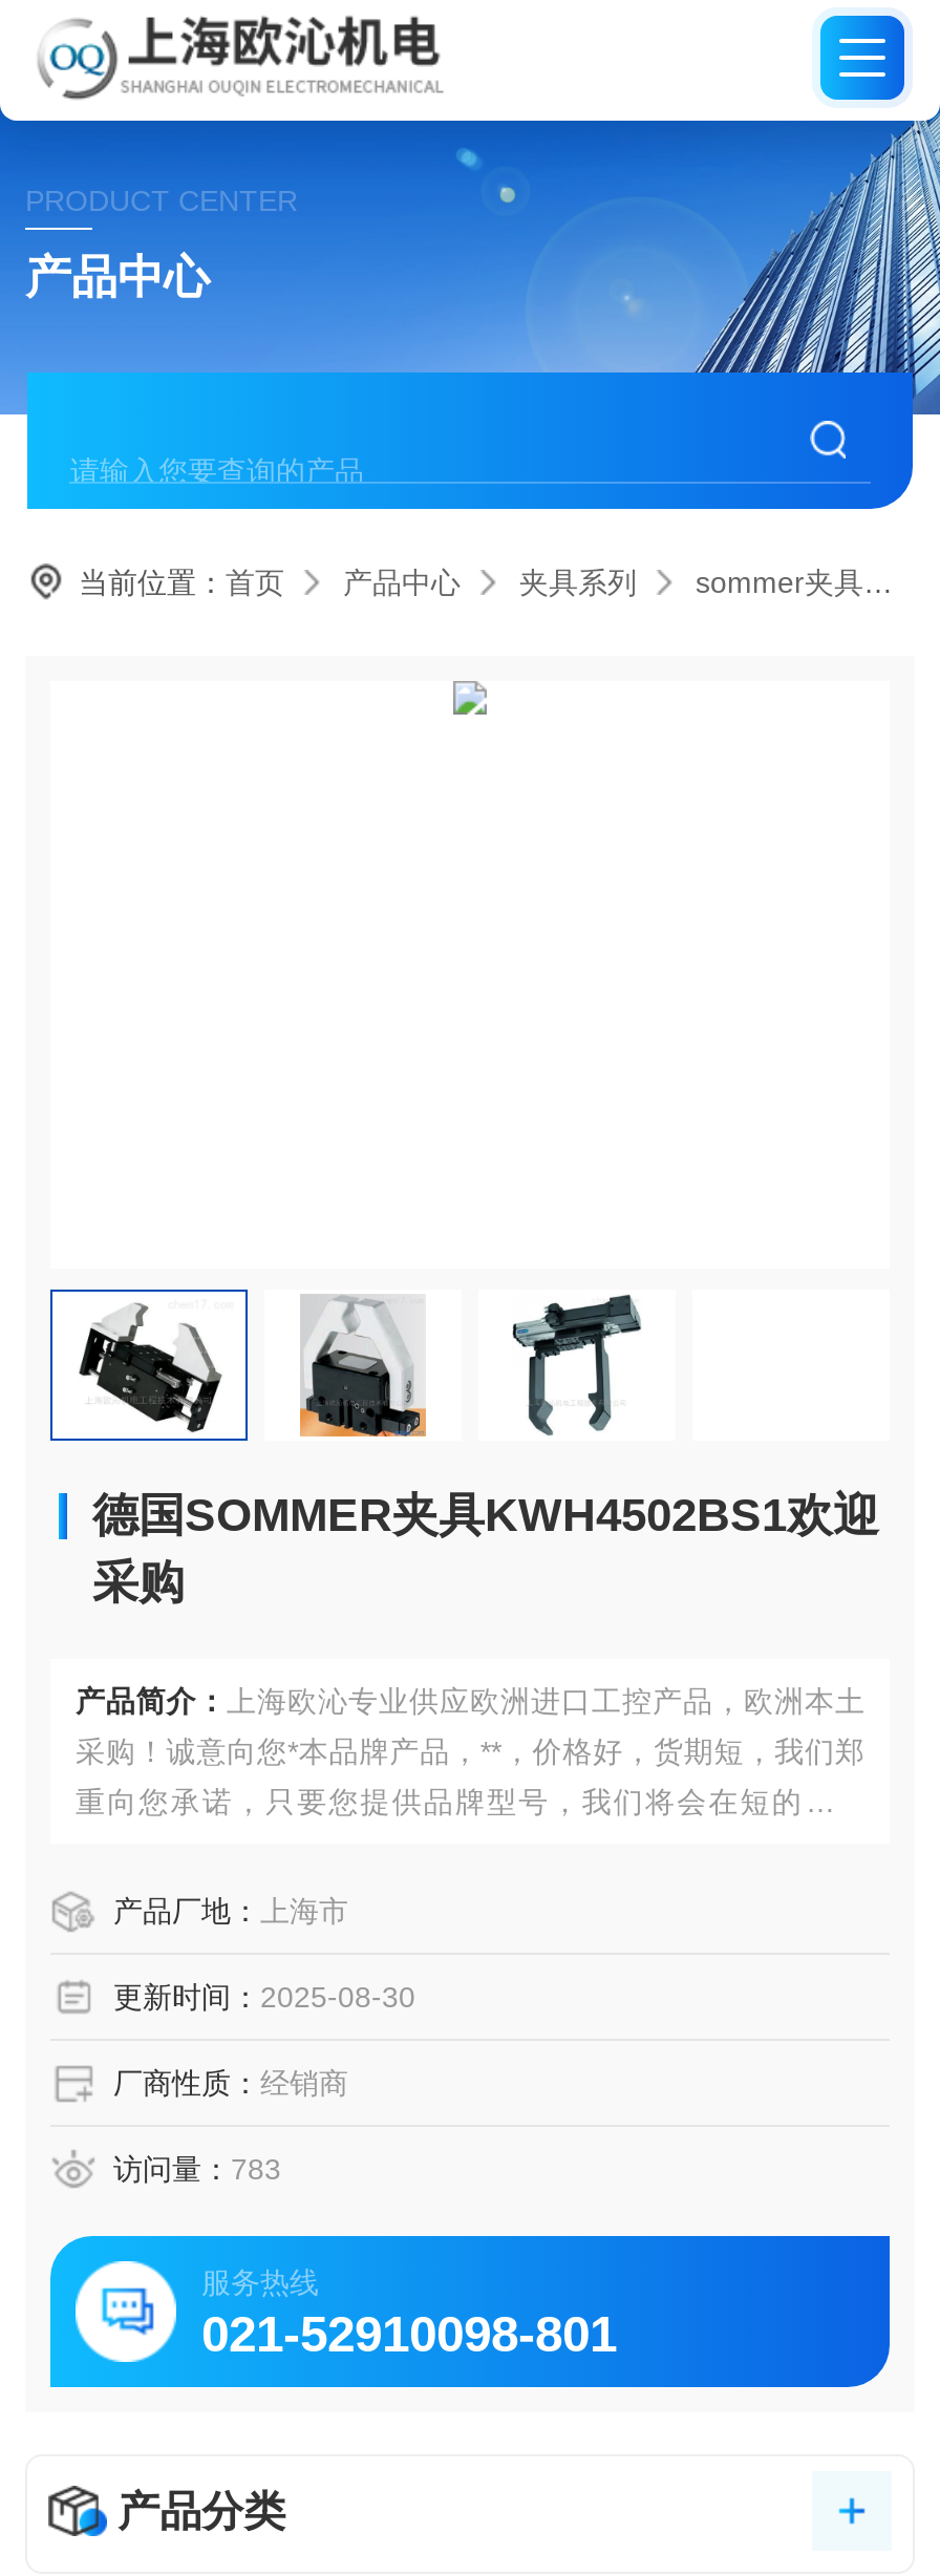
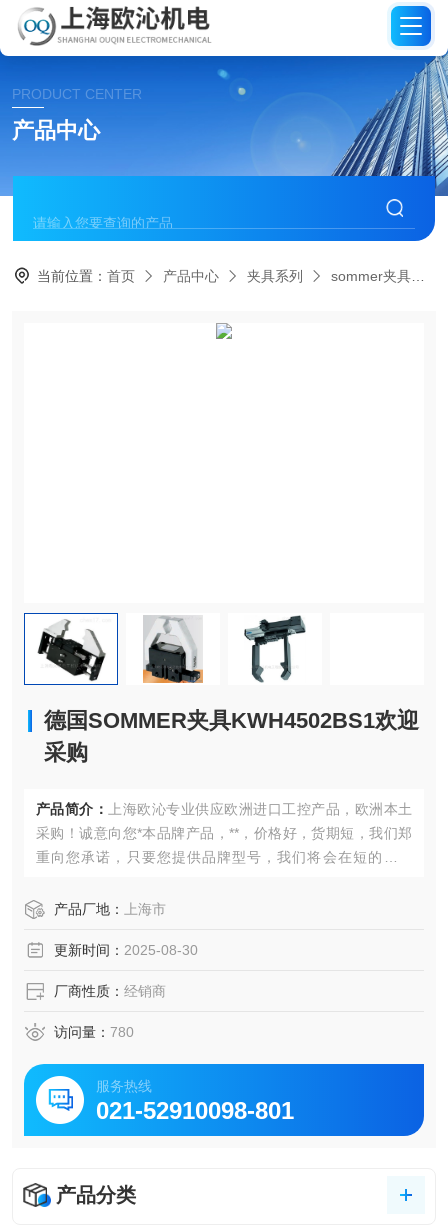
- 访问量：783
+ 访问量：780
